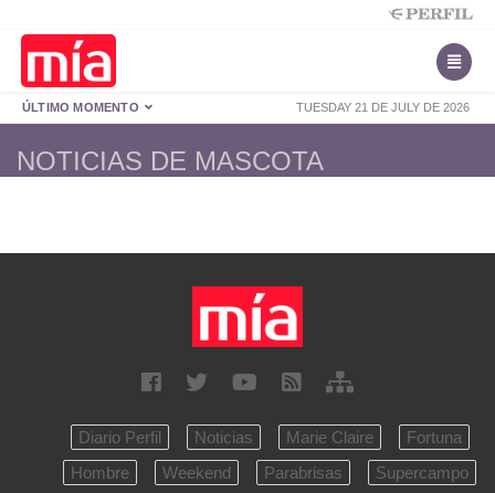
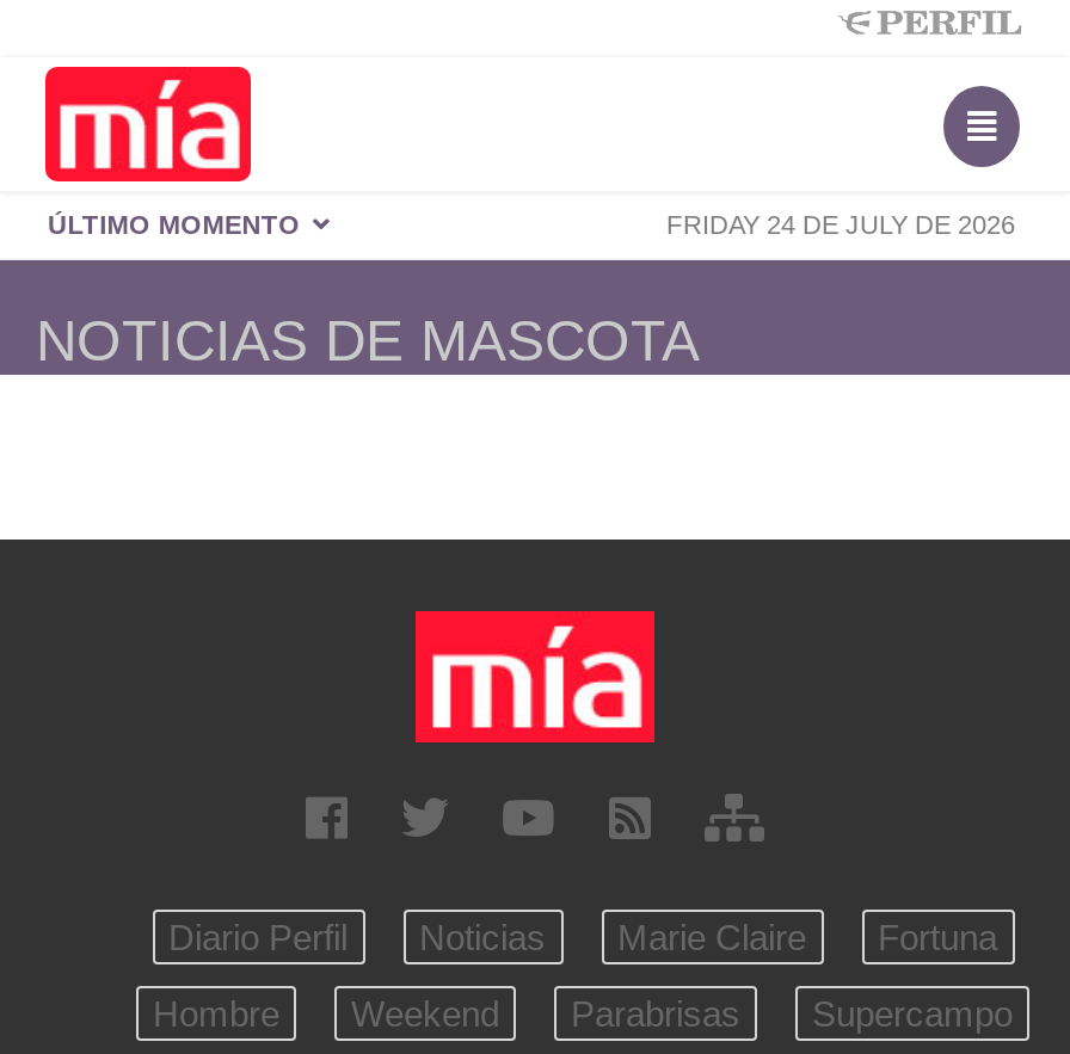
- TUESDAY 21 DE JULY DE 2026
+ FRIDAY 24 DE JULY DE 2026
